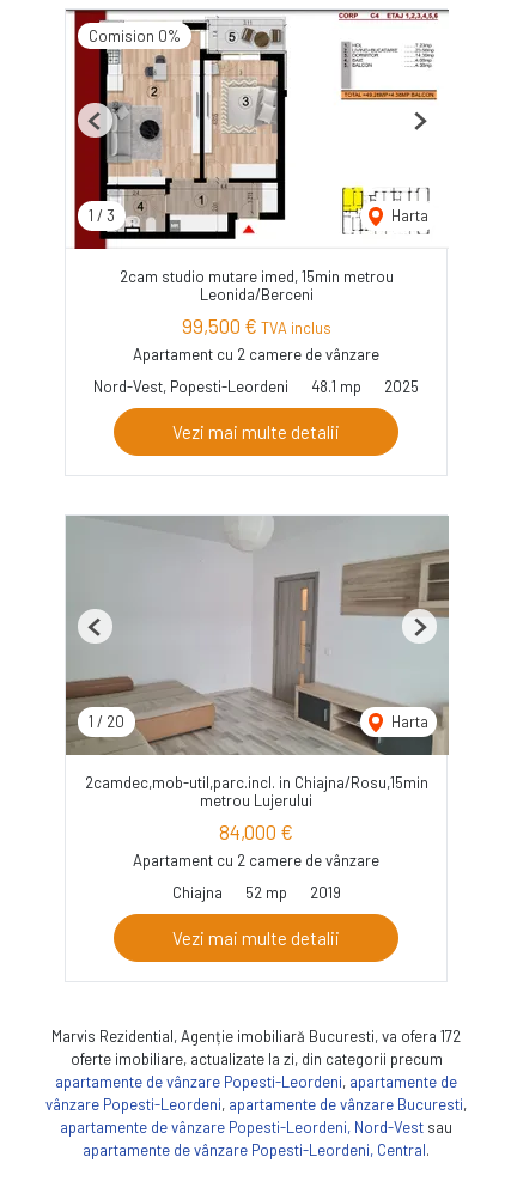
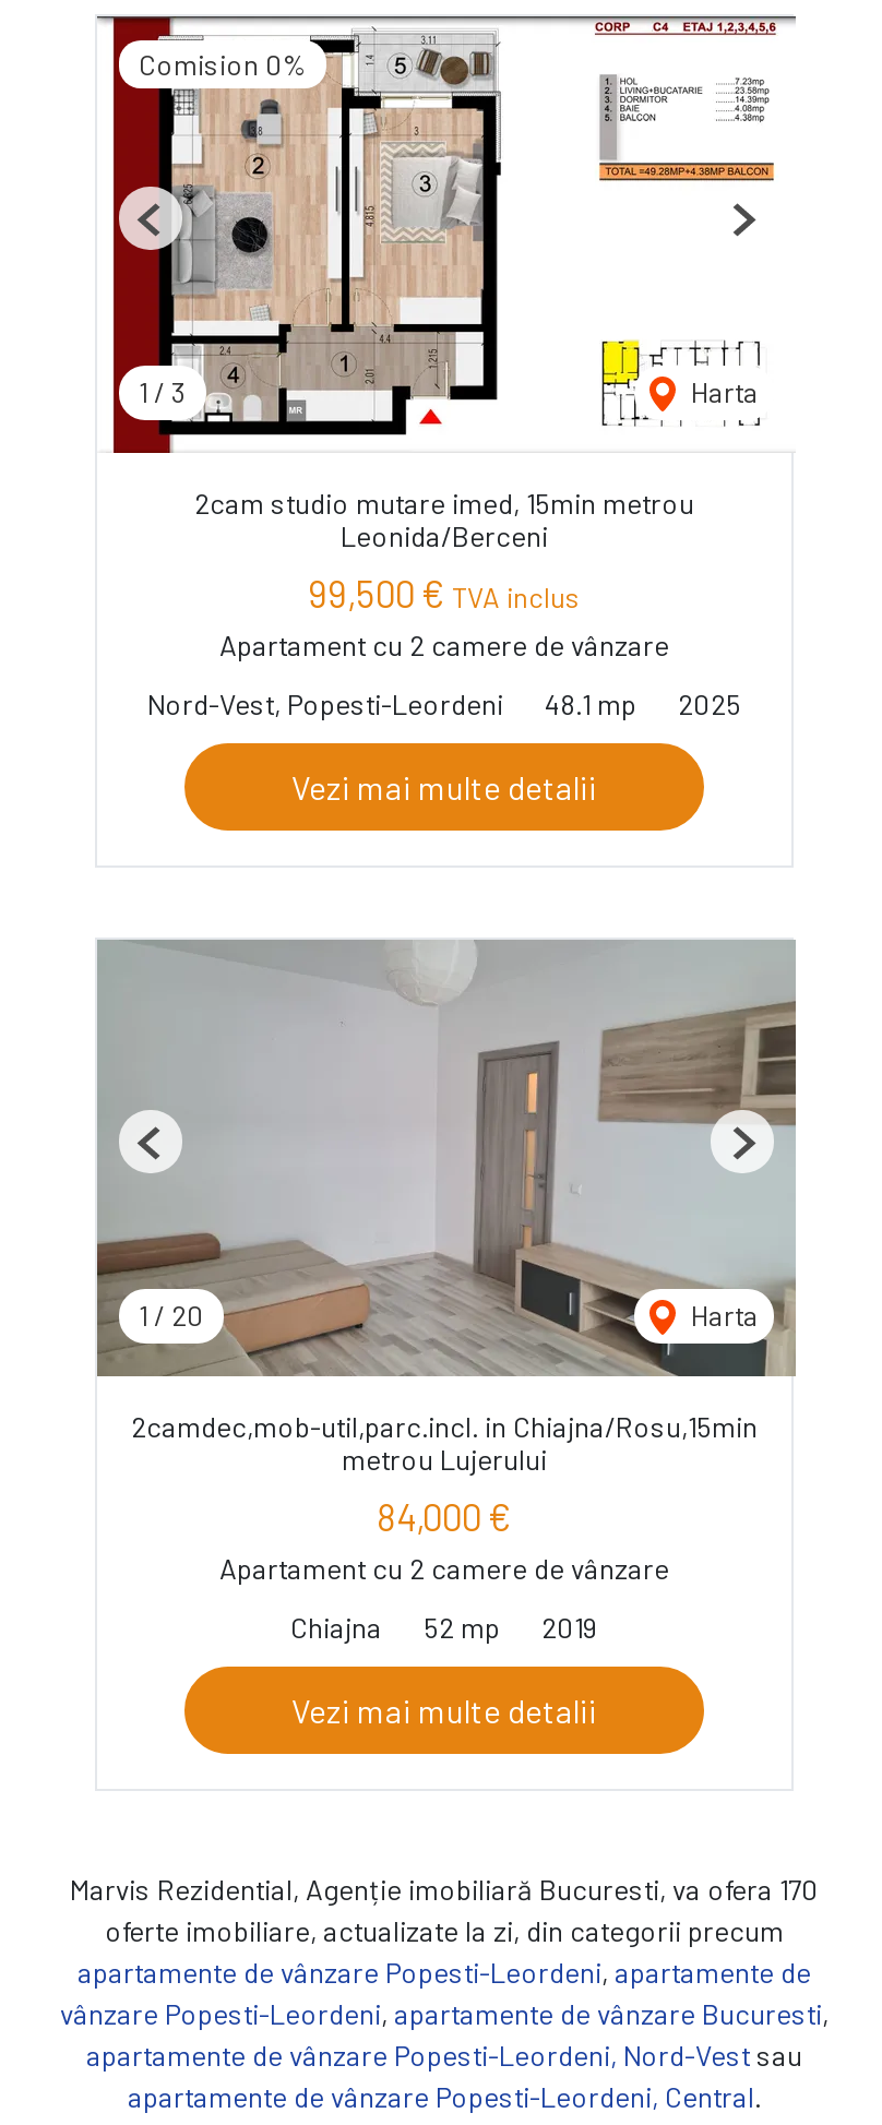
- Marvis Rezidential, Agenție imobiliară Bucuresti, va ofera 172
+ Marvis Rezidential, Agenție imobiliară Bucuresti, va ofera 170
